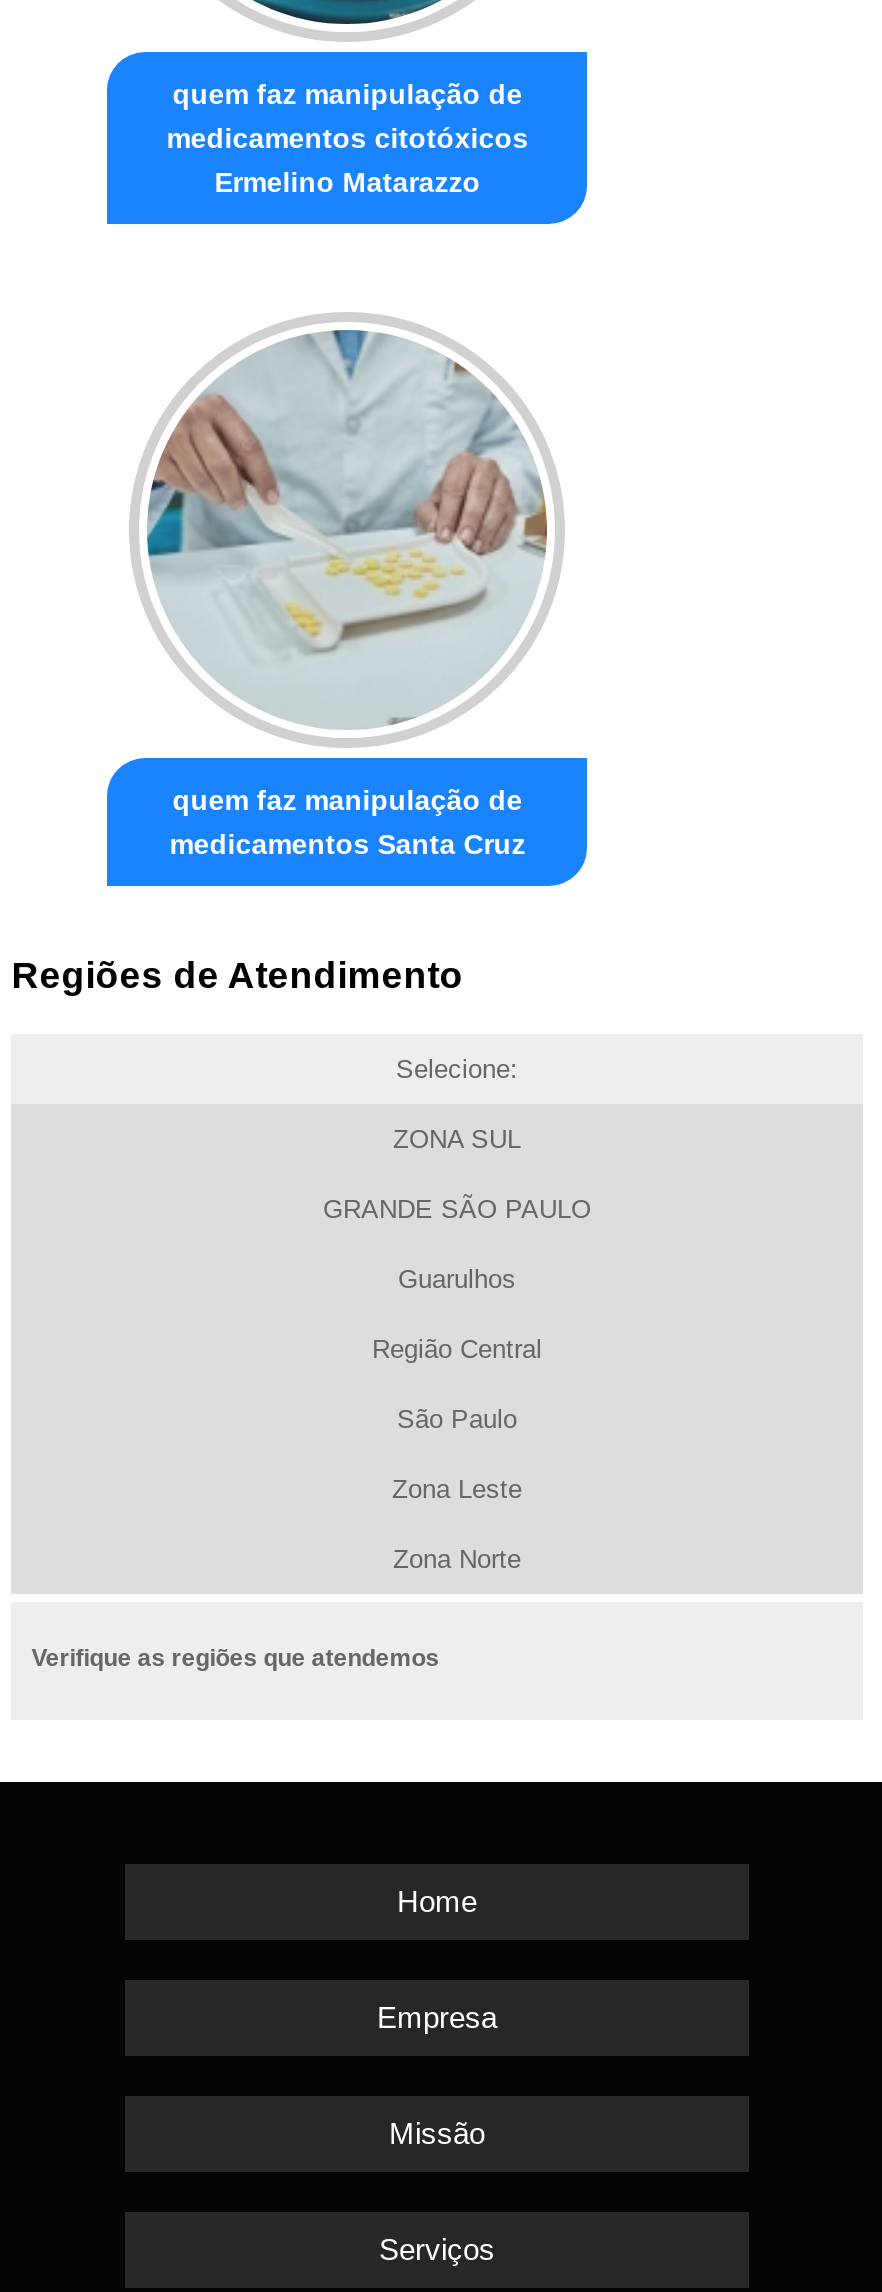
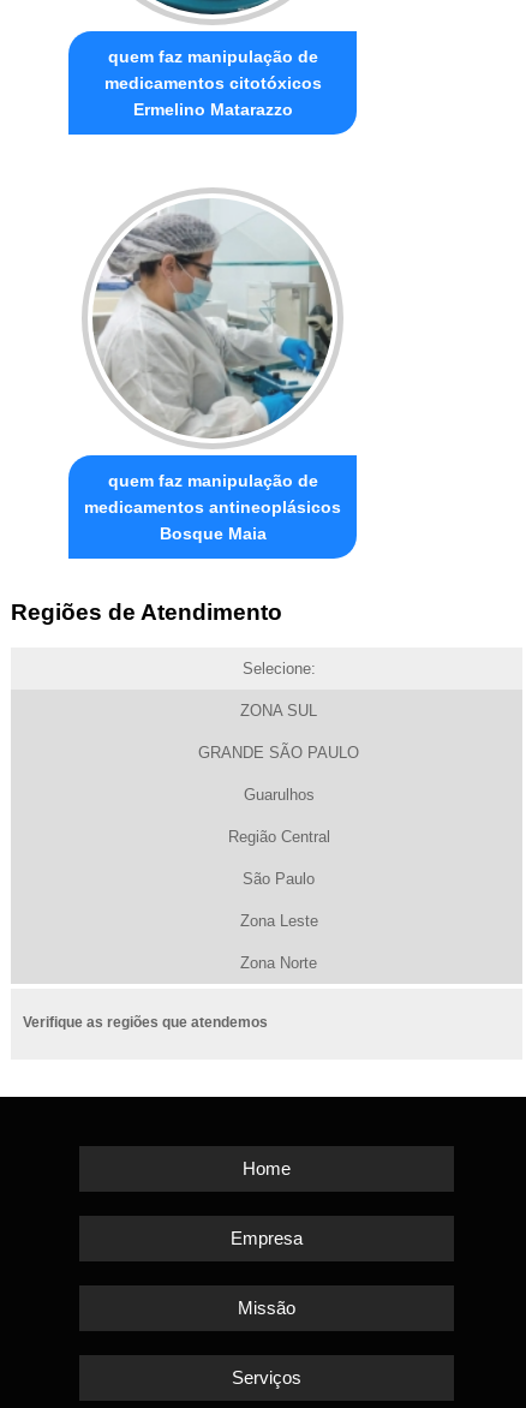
- [image]
+ [image]

- medicamentos Santa Cruz
+ medicamentos antineoplásicos
+ Bosque Maia
